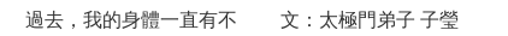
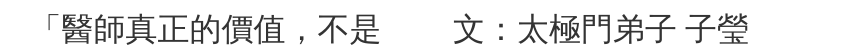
- 過去，我的身體一直有不
+ 「醫師真正的價值，不是
